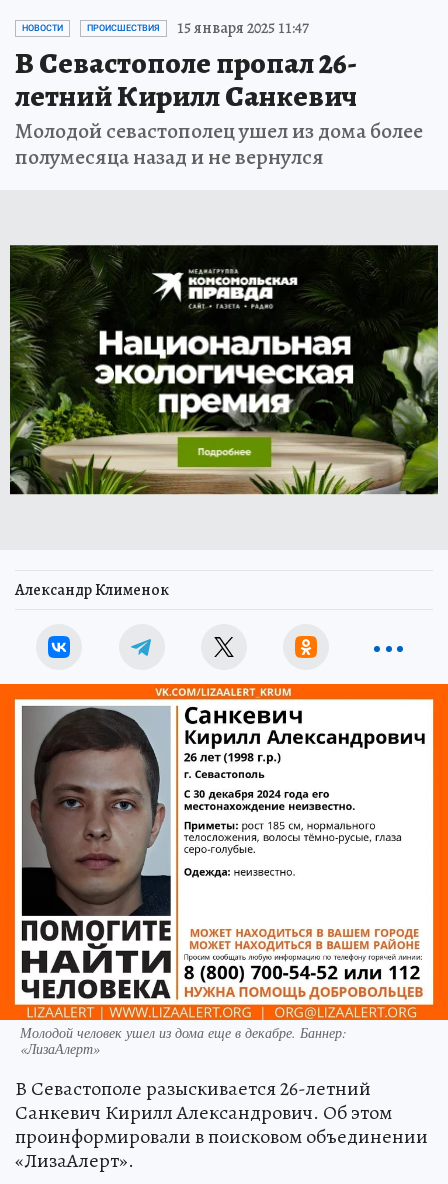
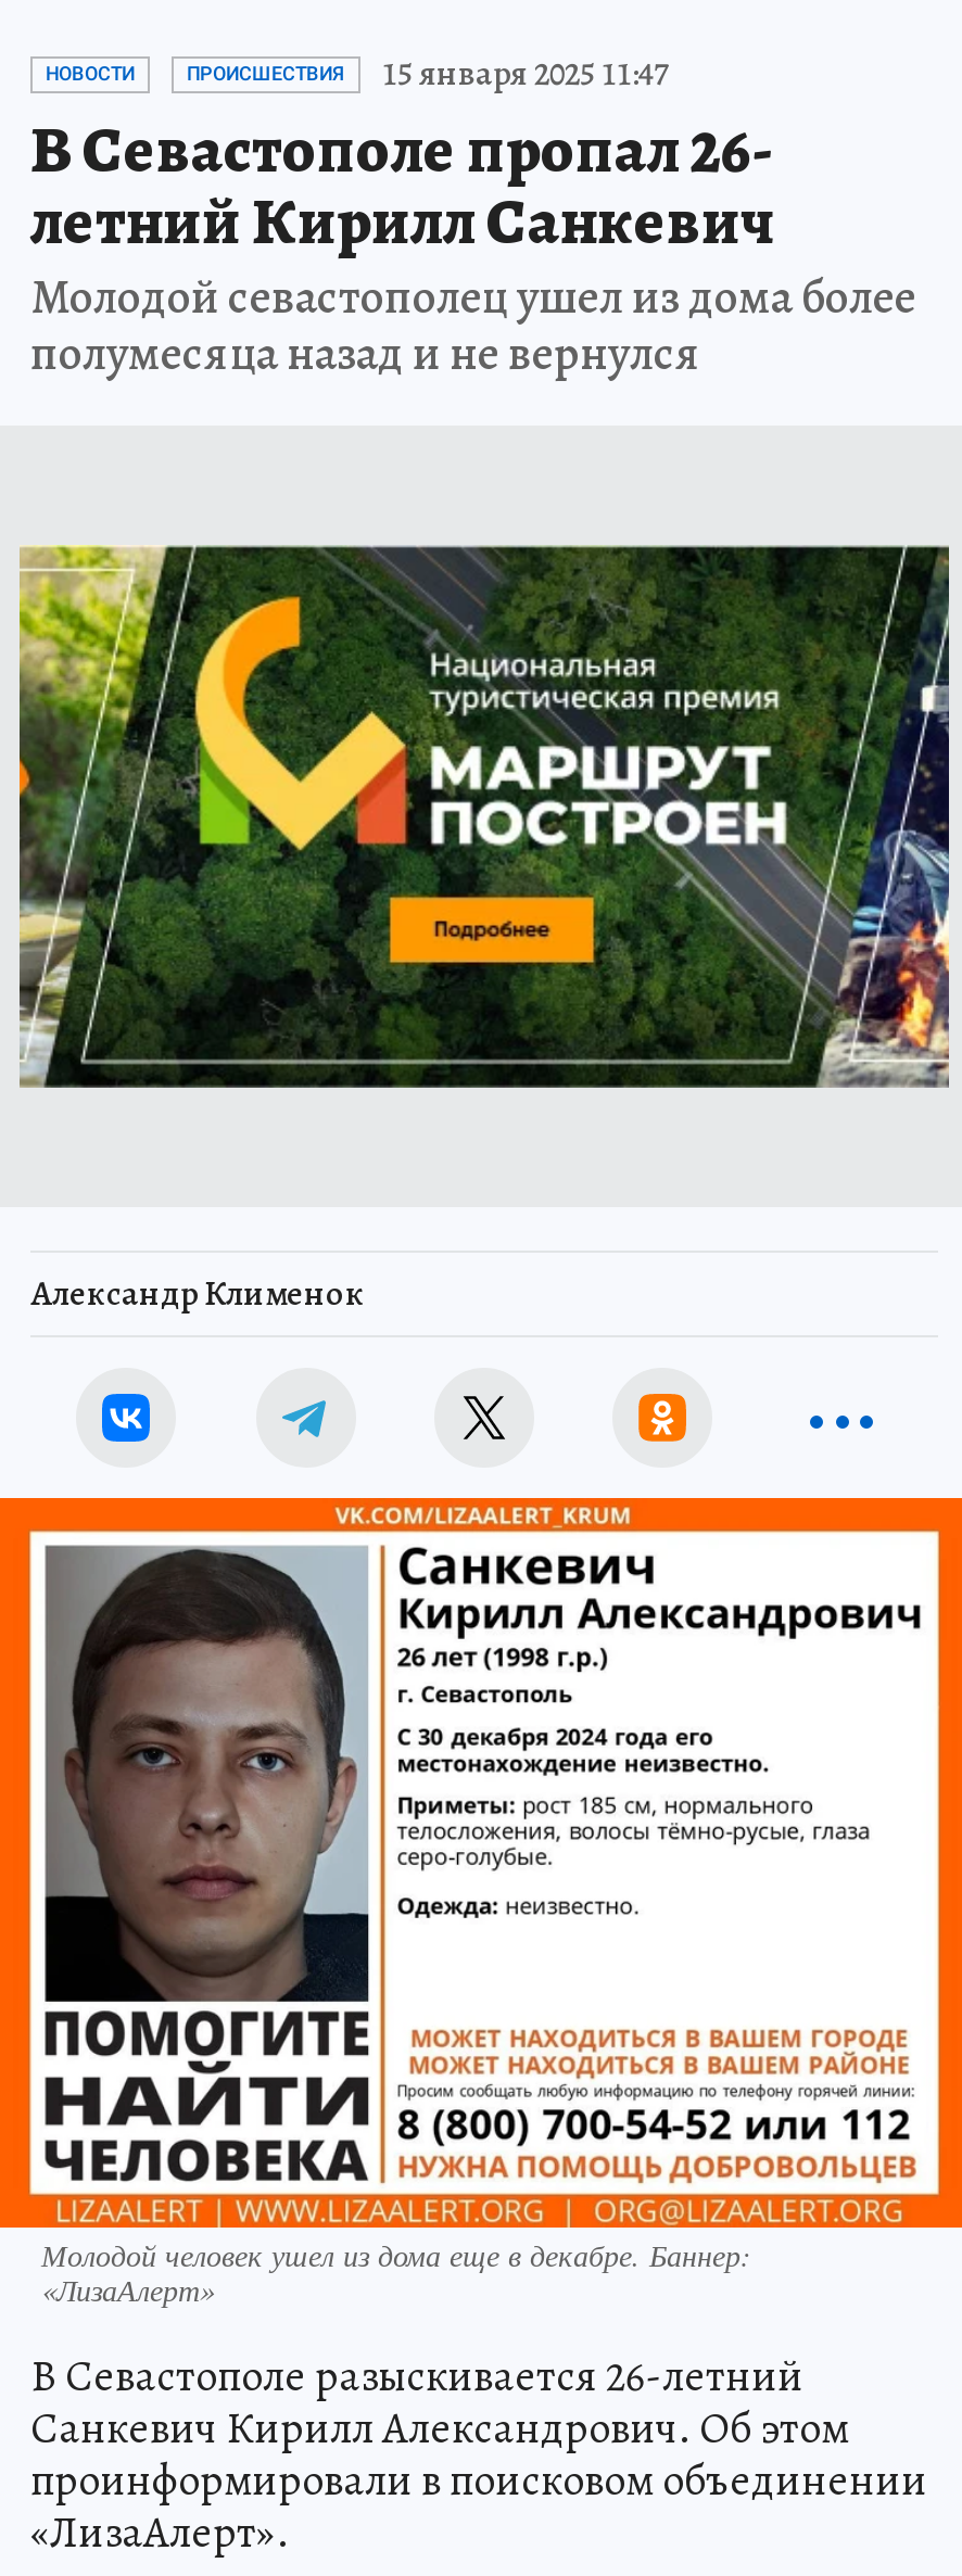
- [image]
+ [image]
